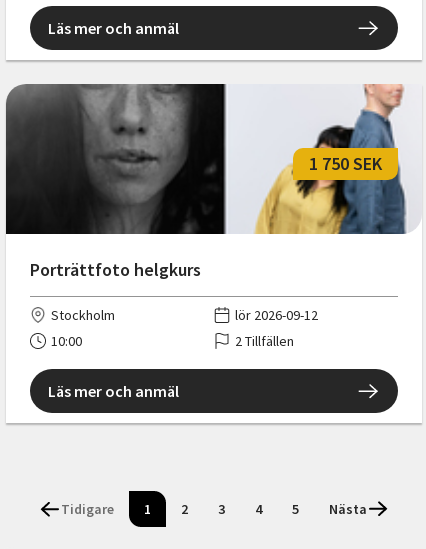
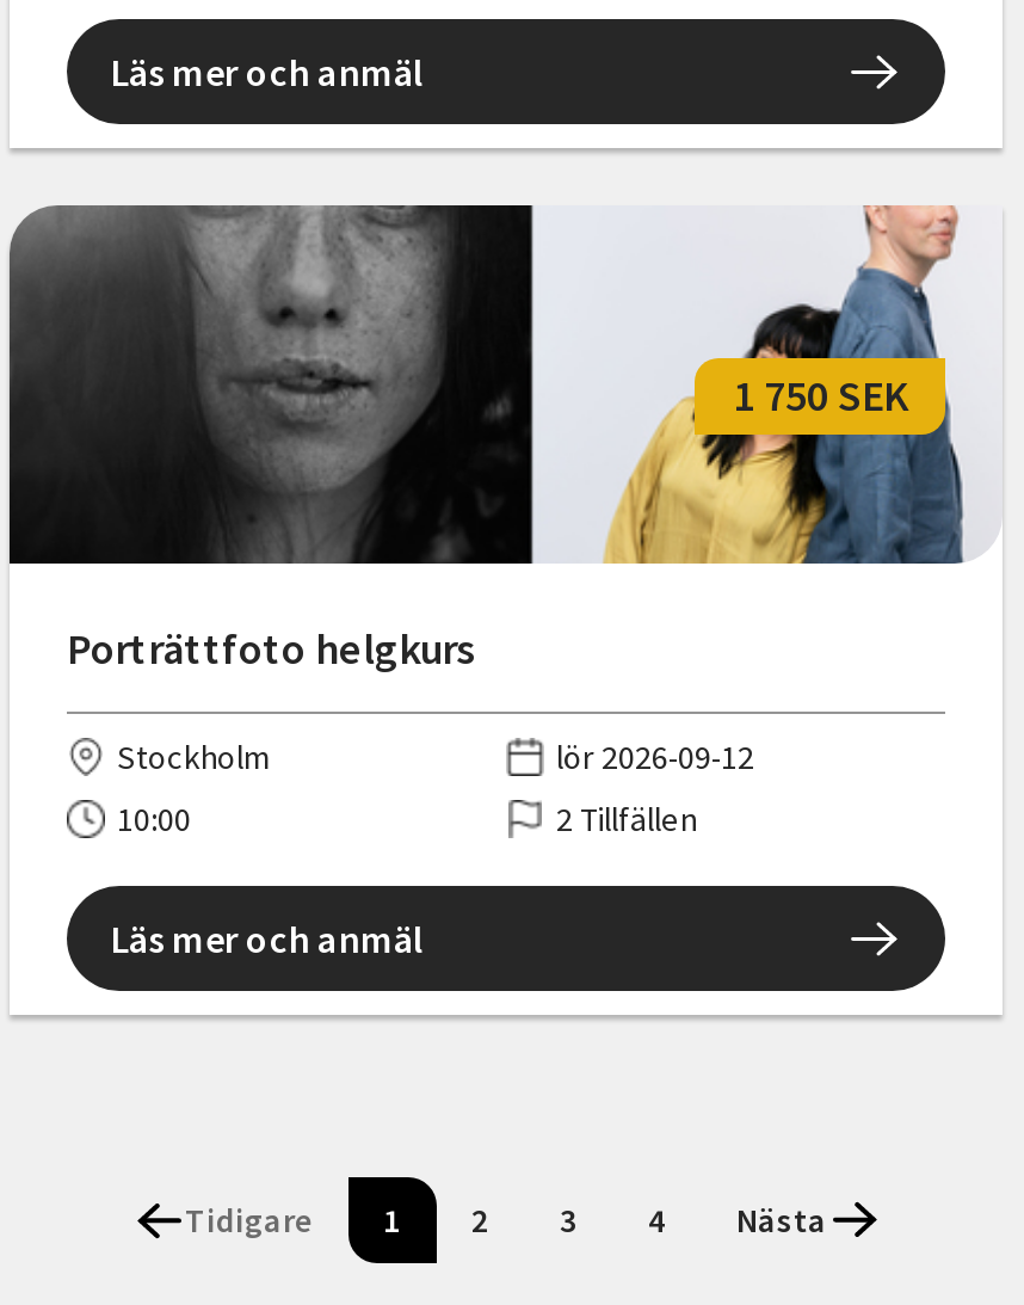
- 5
